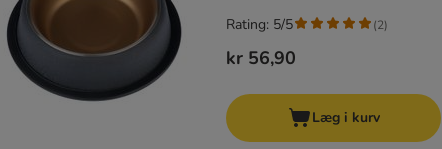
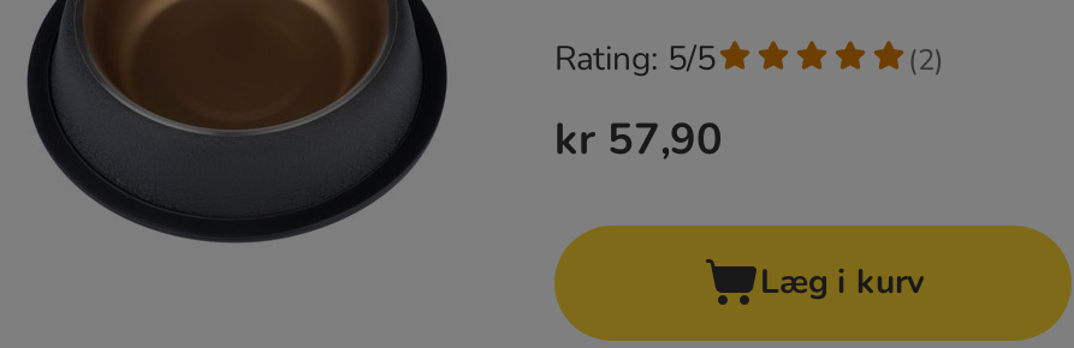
- kr 56,90
+ kr 57,90
